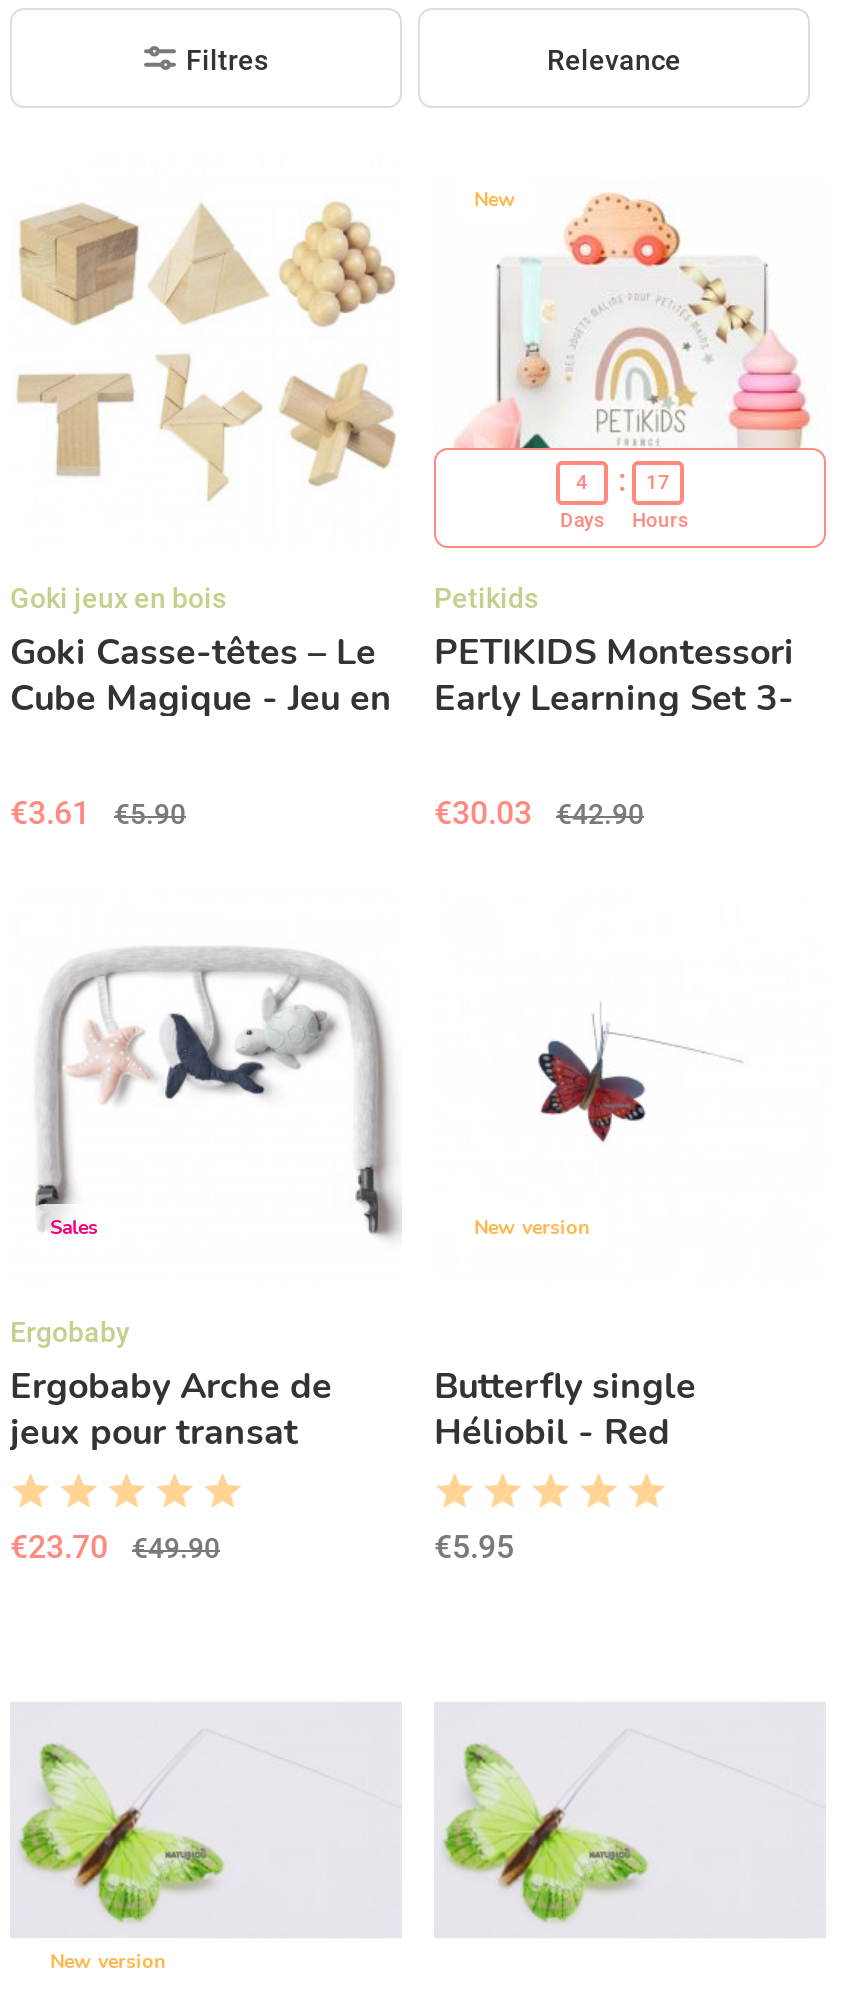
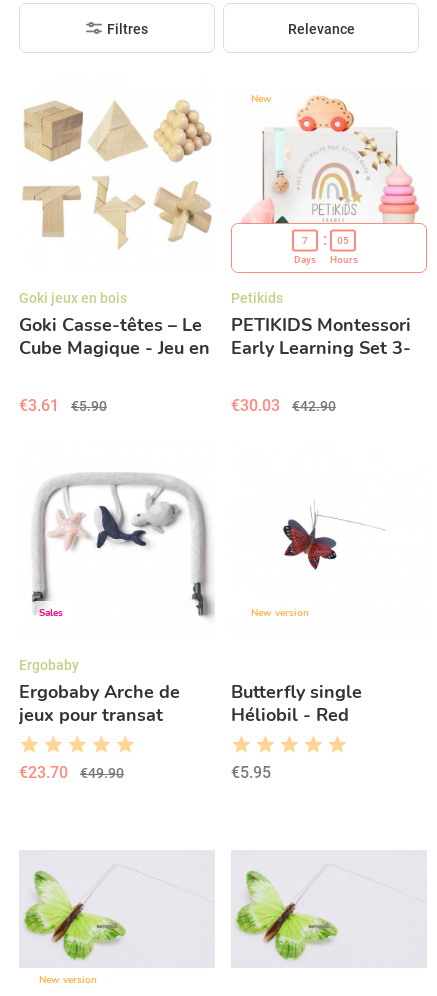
- 4
+ 7

- 17
+ 05
